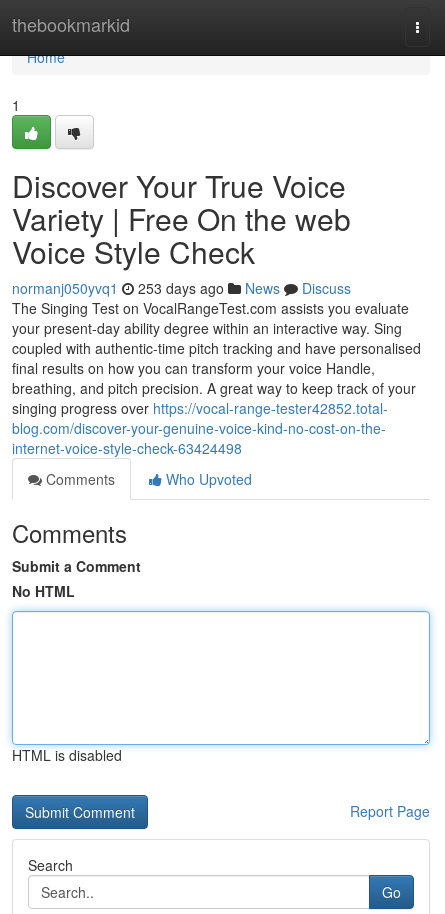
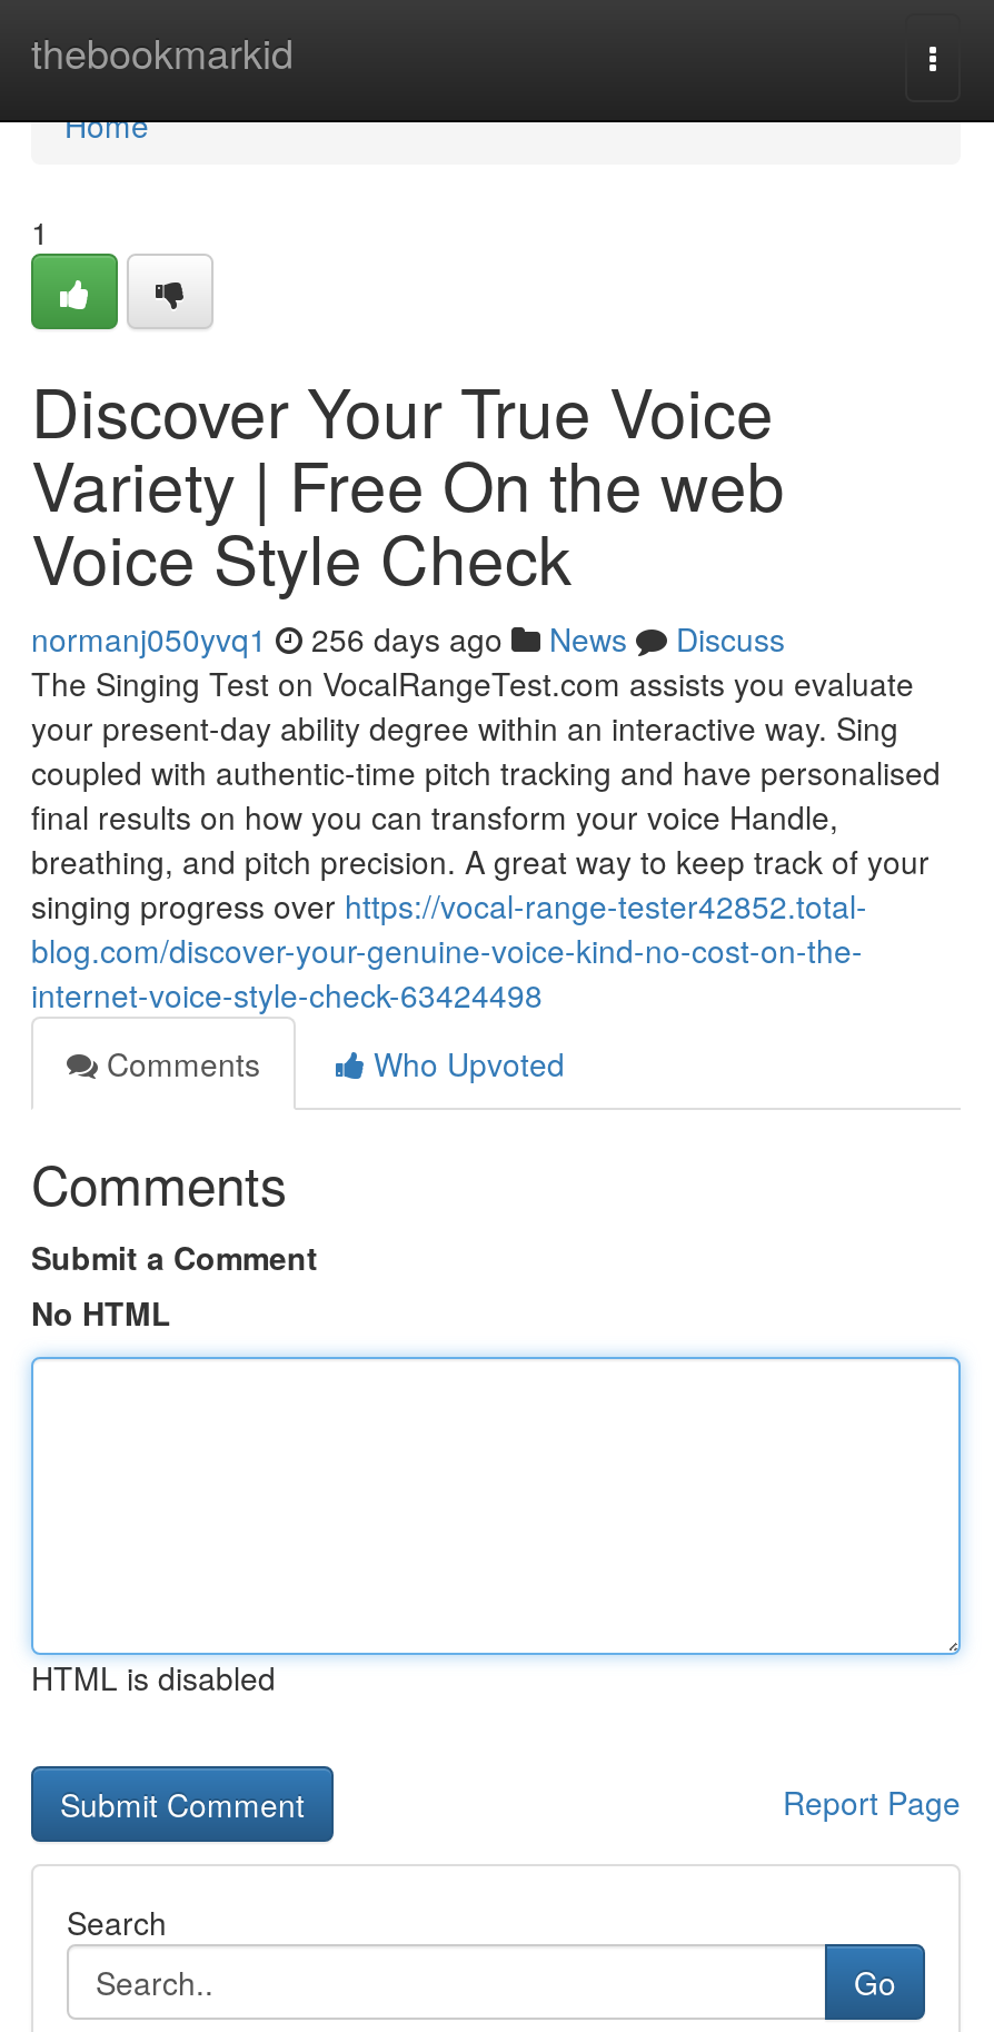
- normanj050yvq1 253 days ago News Discuss
+ normanj050yvq1 256 days ago News Discuss
